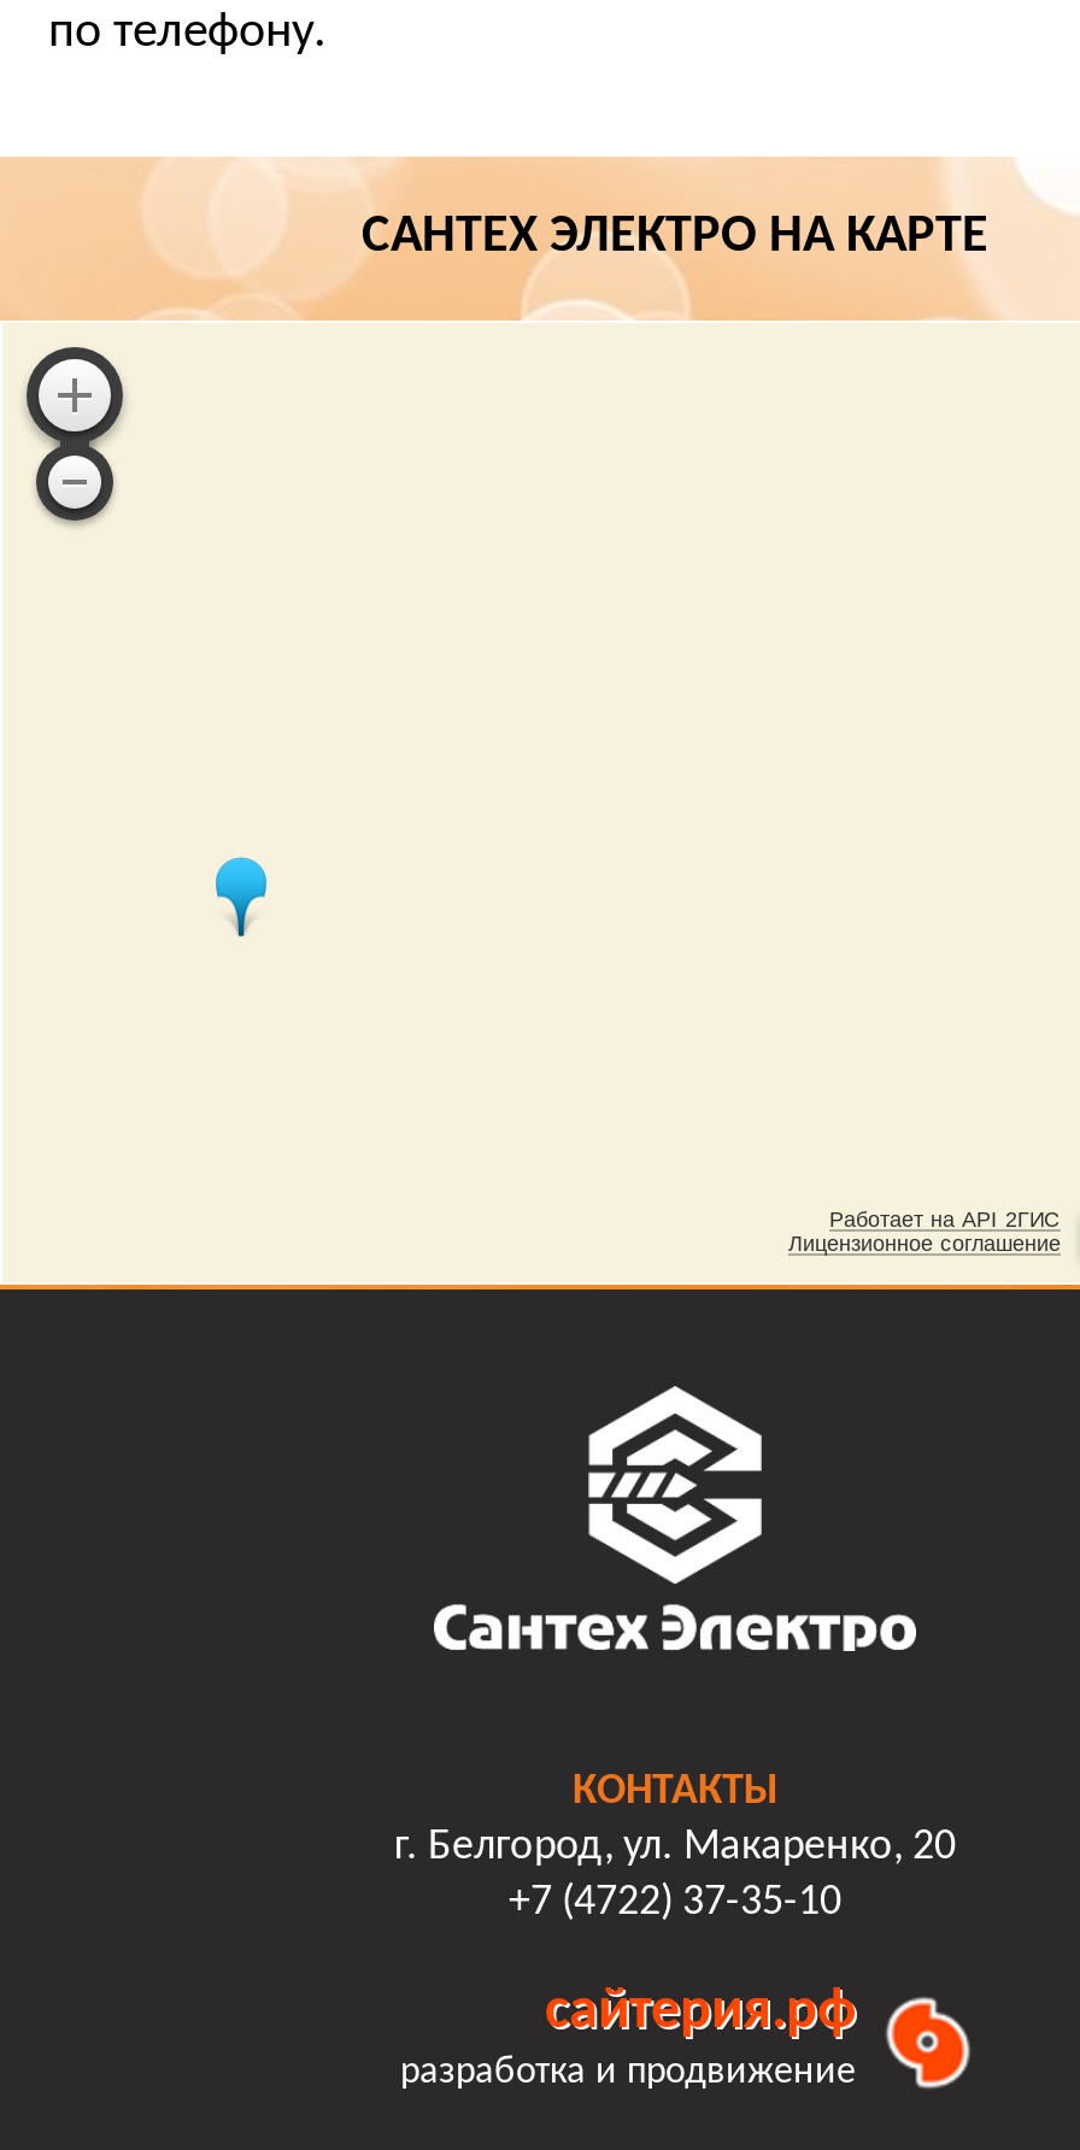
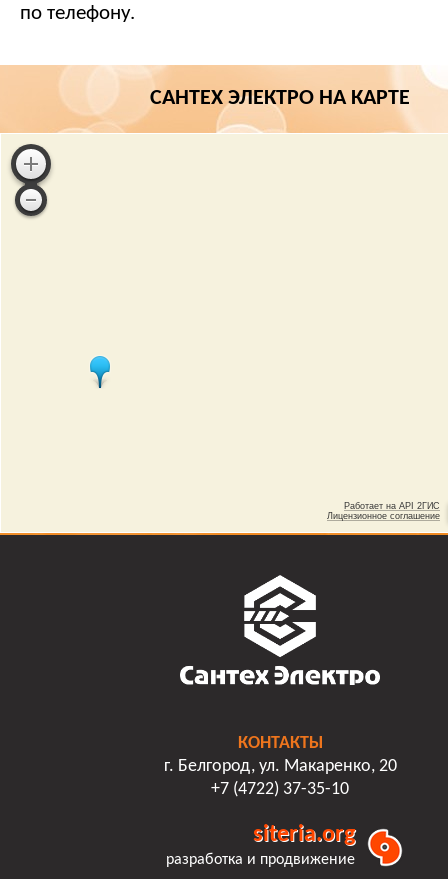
- сайтерия.рф
+ siteria.org
